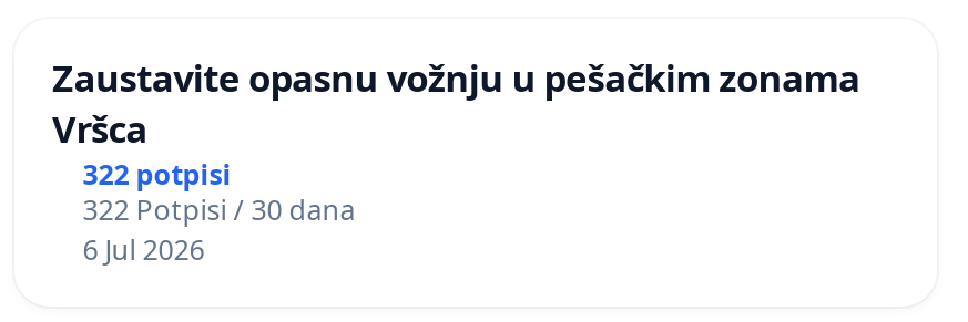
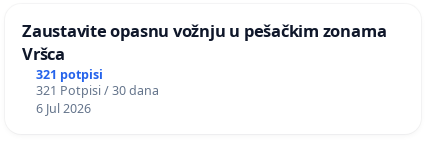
- 322 potpisi
+ 321 potpisi

- 322 Potpisi / 30 dana
+ 321 Potpisi / 30 dana
